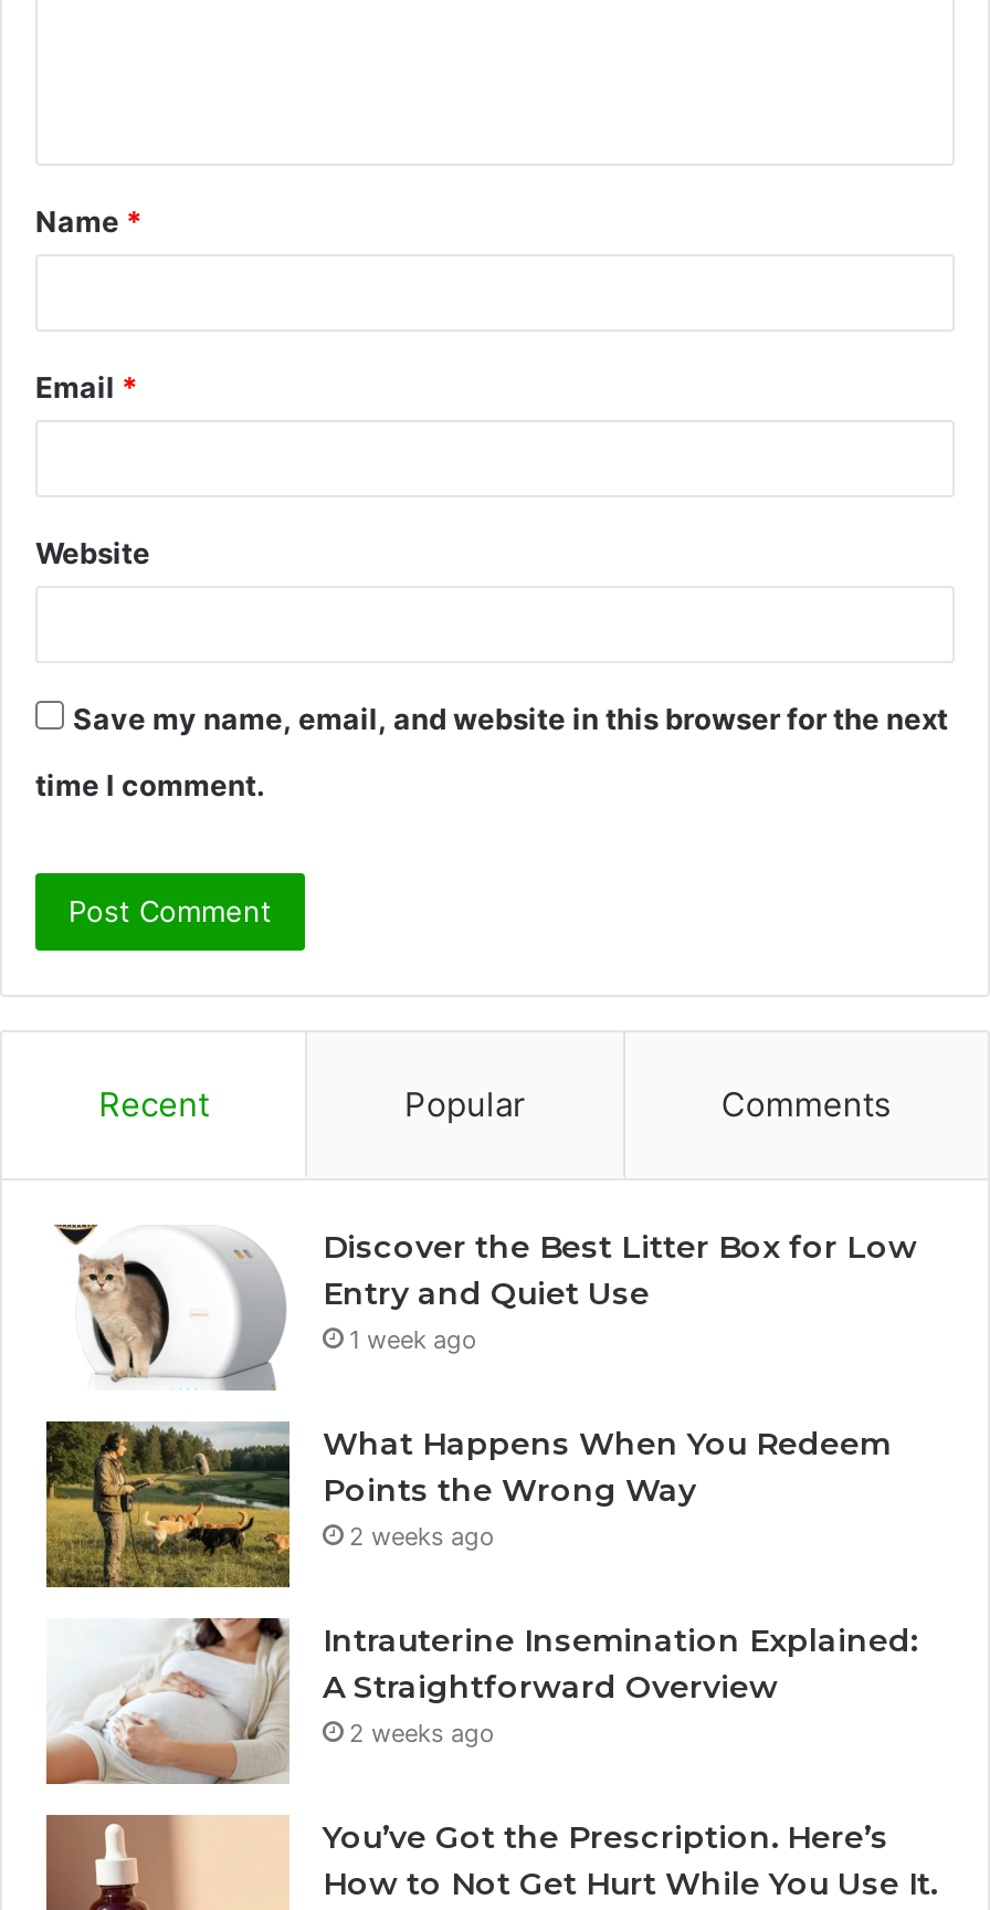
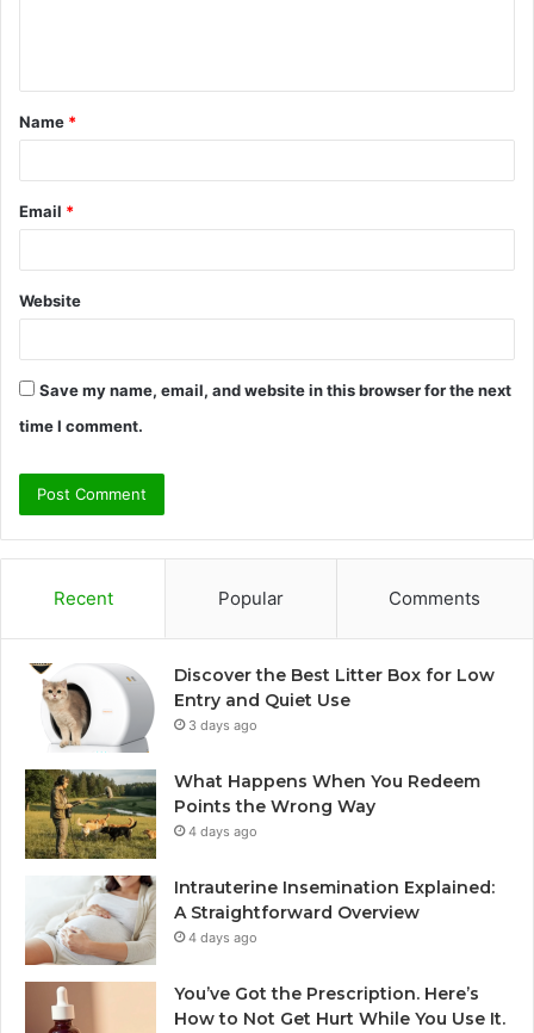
- 1 week ago
+ 3 days ago

- 2 weeks ago
+ 4 days ago

- 2 weeks ago
+ 4 days ago
